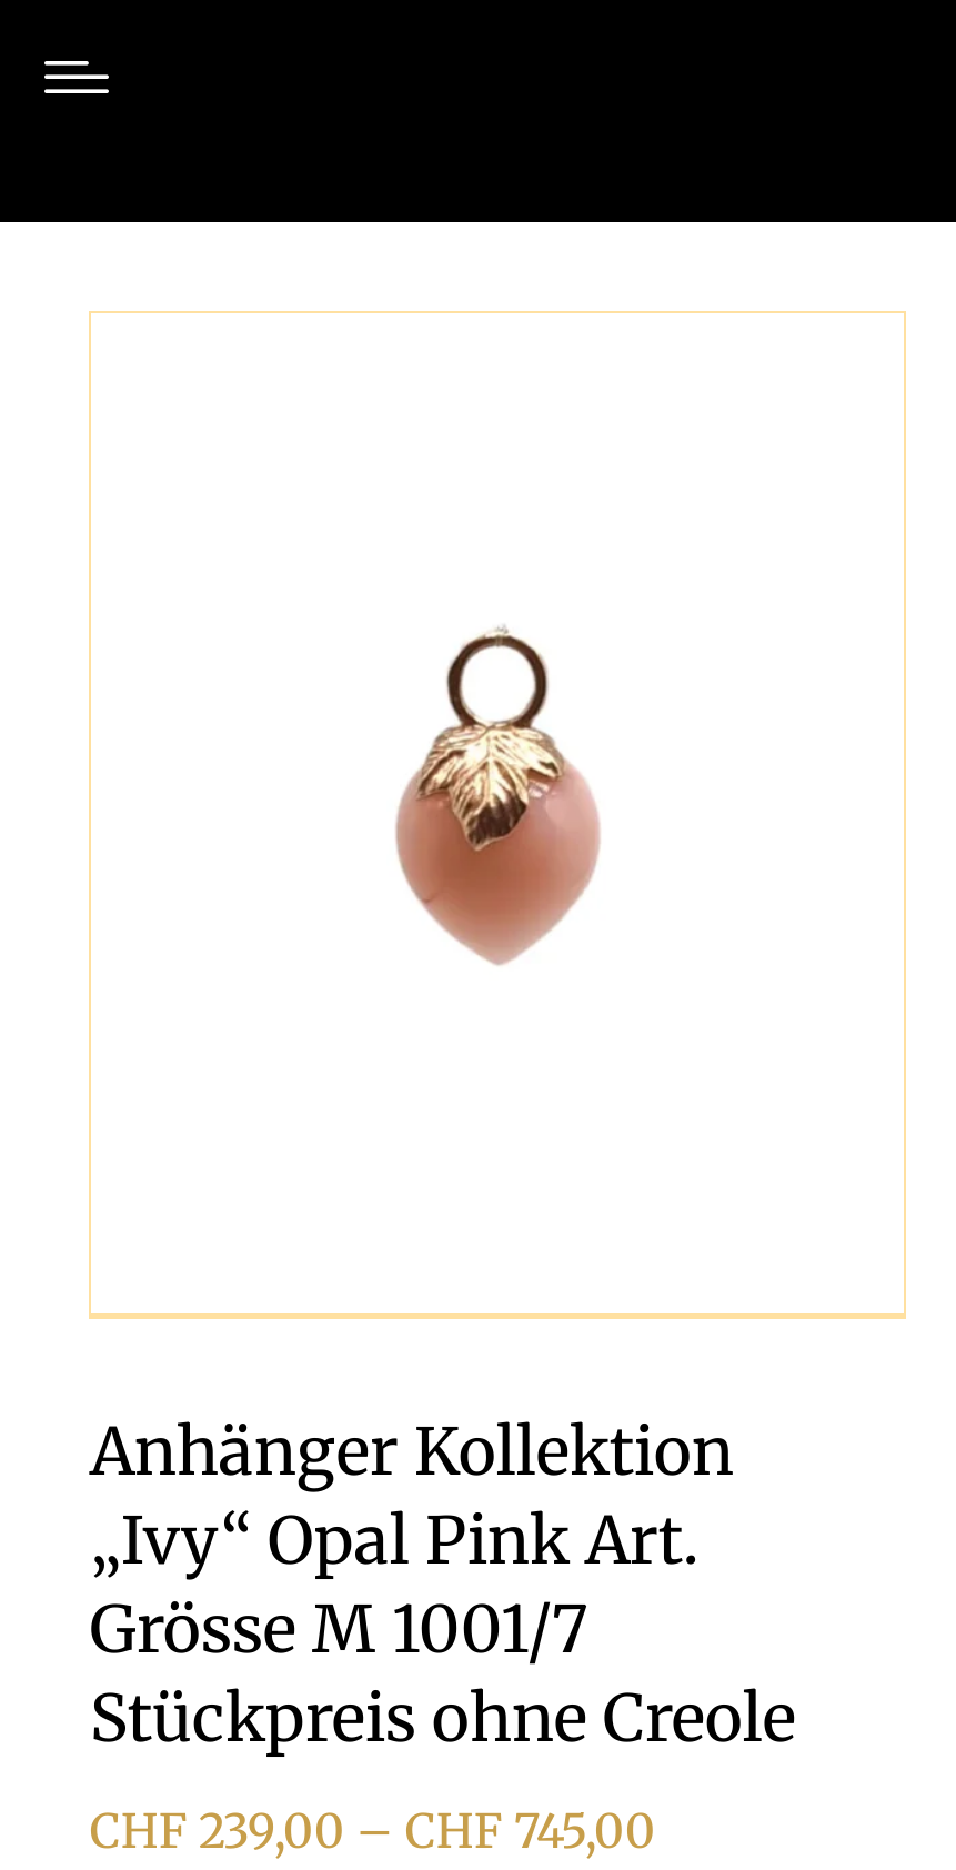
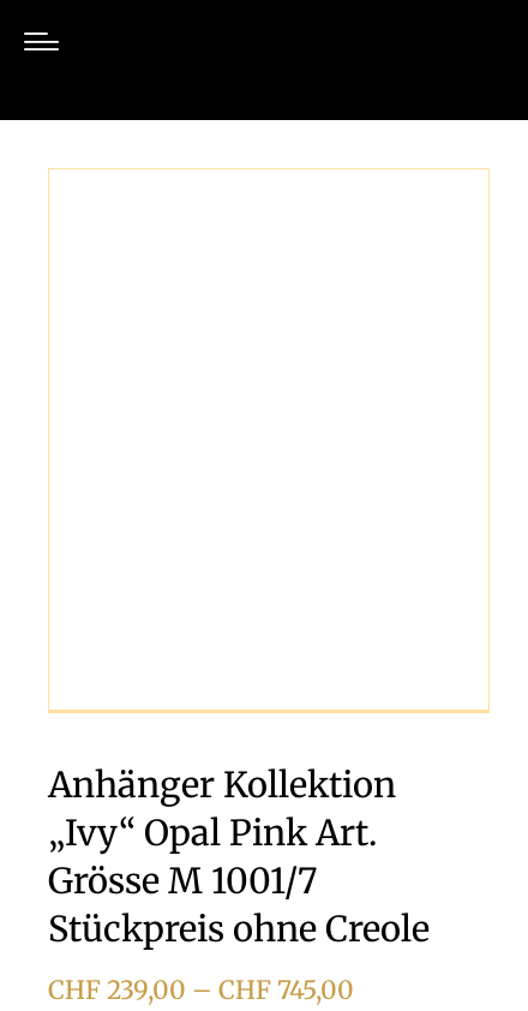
- [image]
